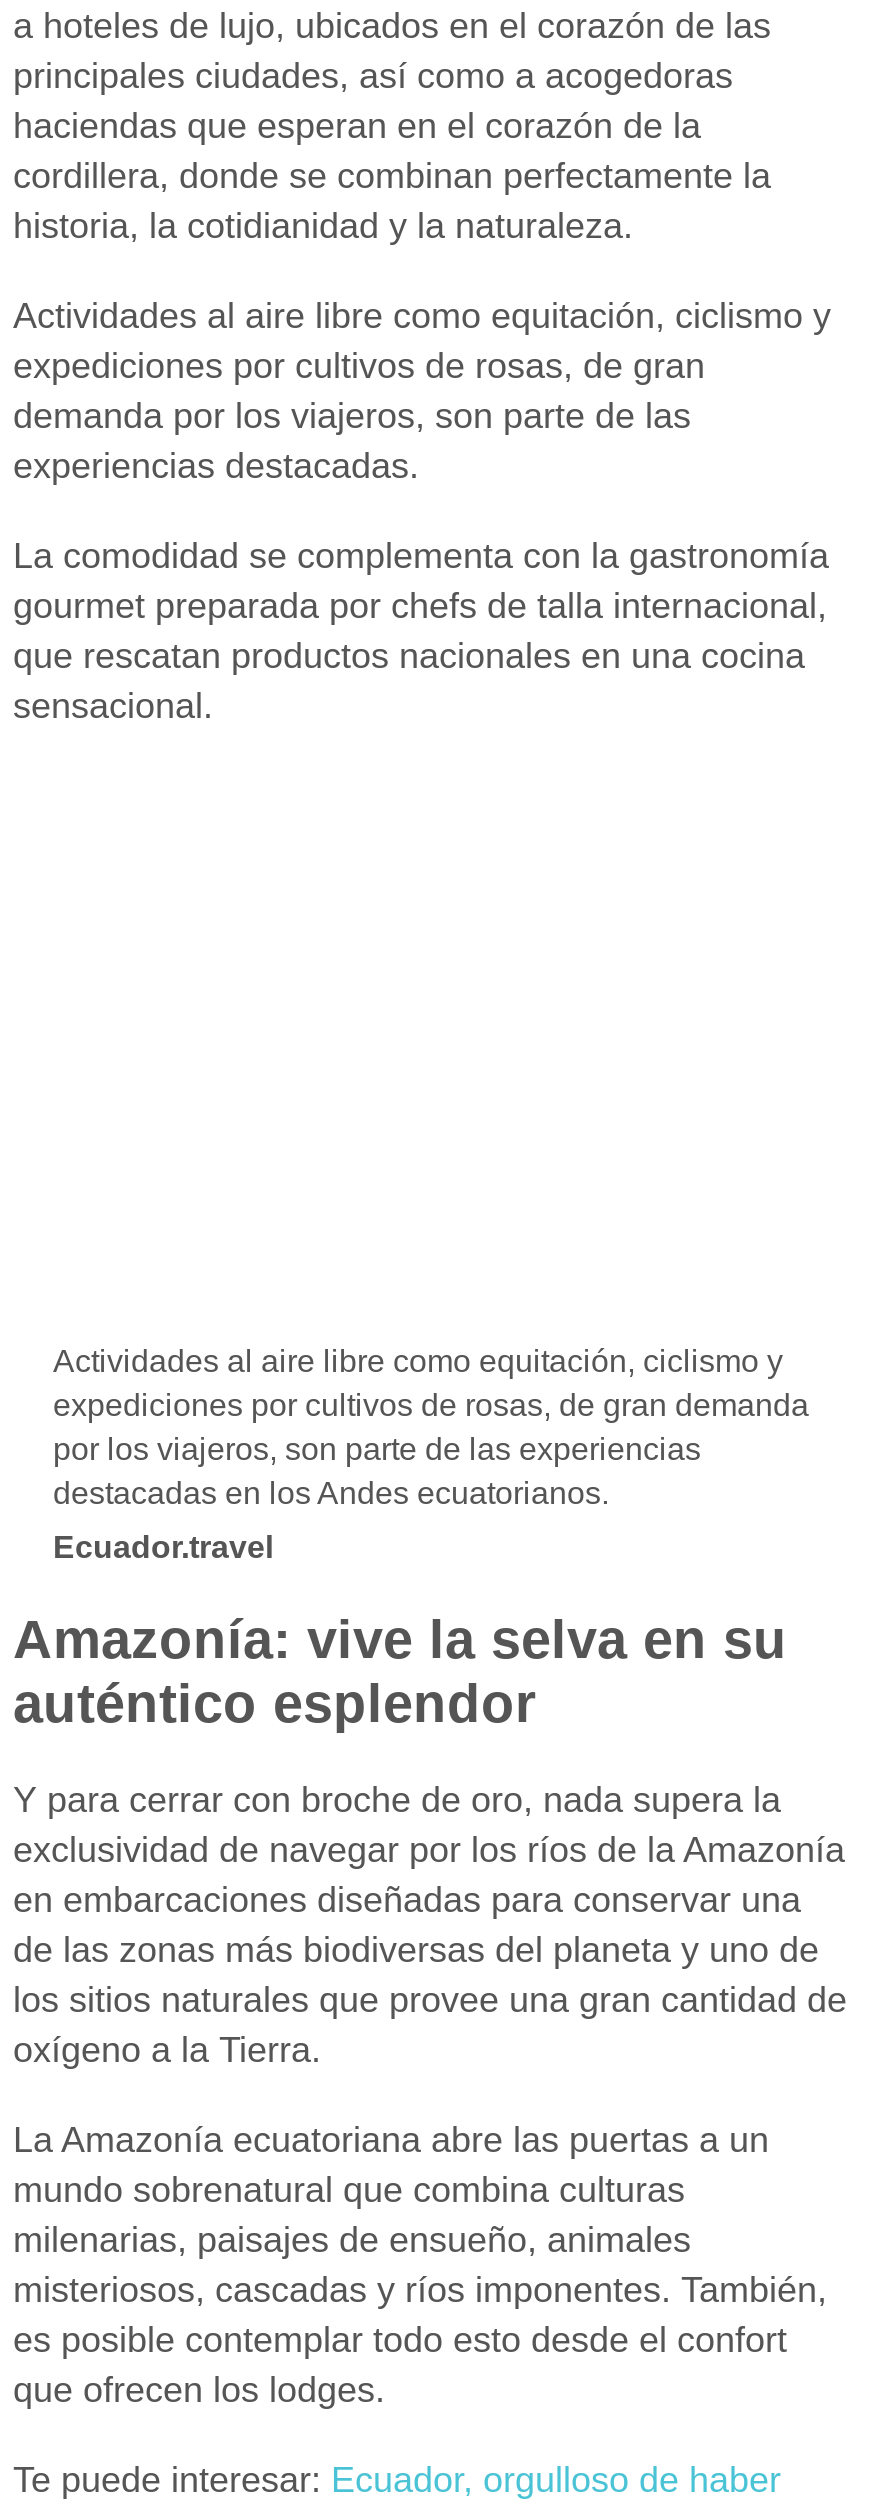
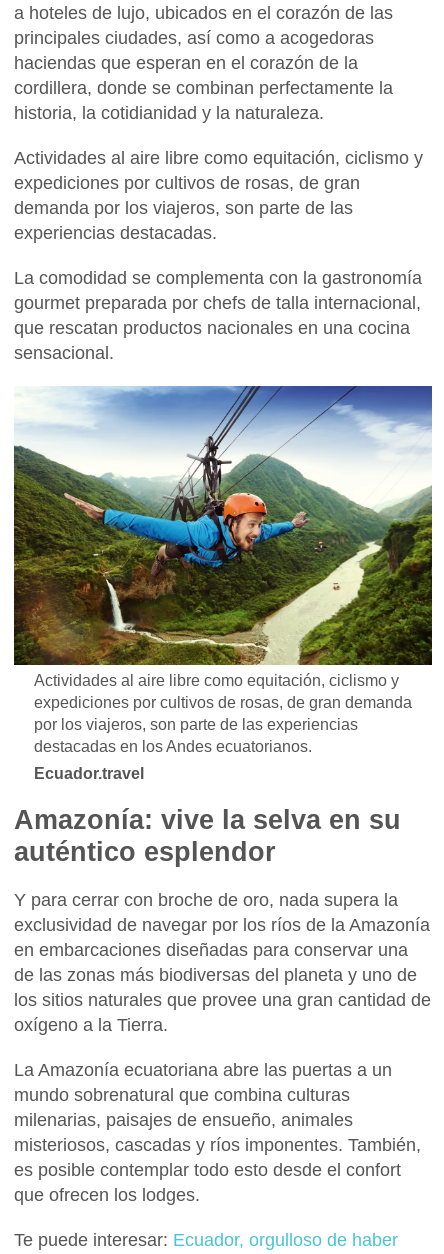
+ [image]
